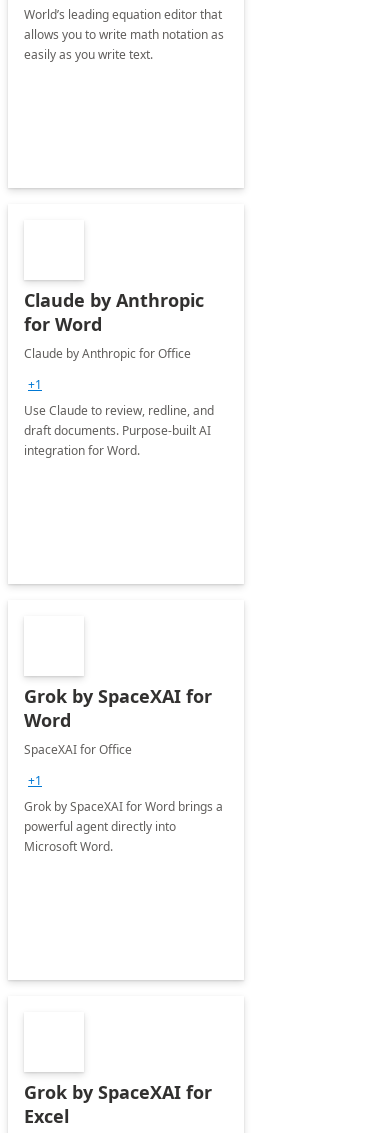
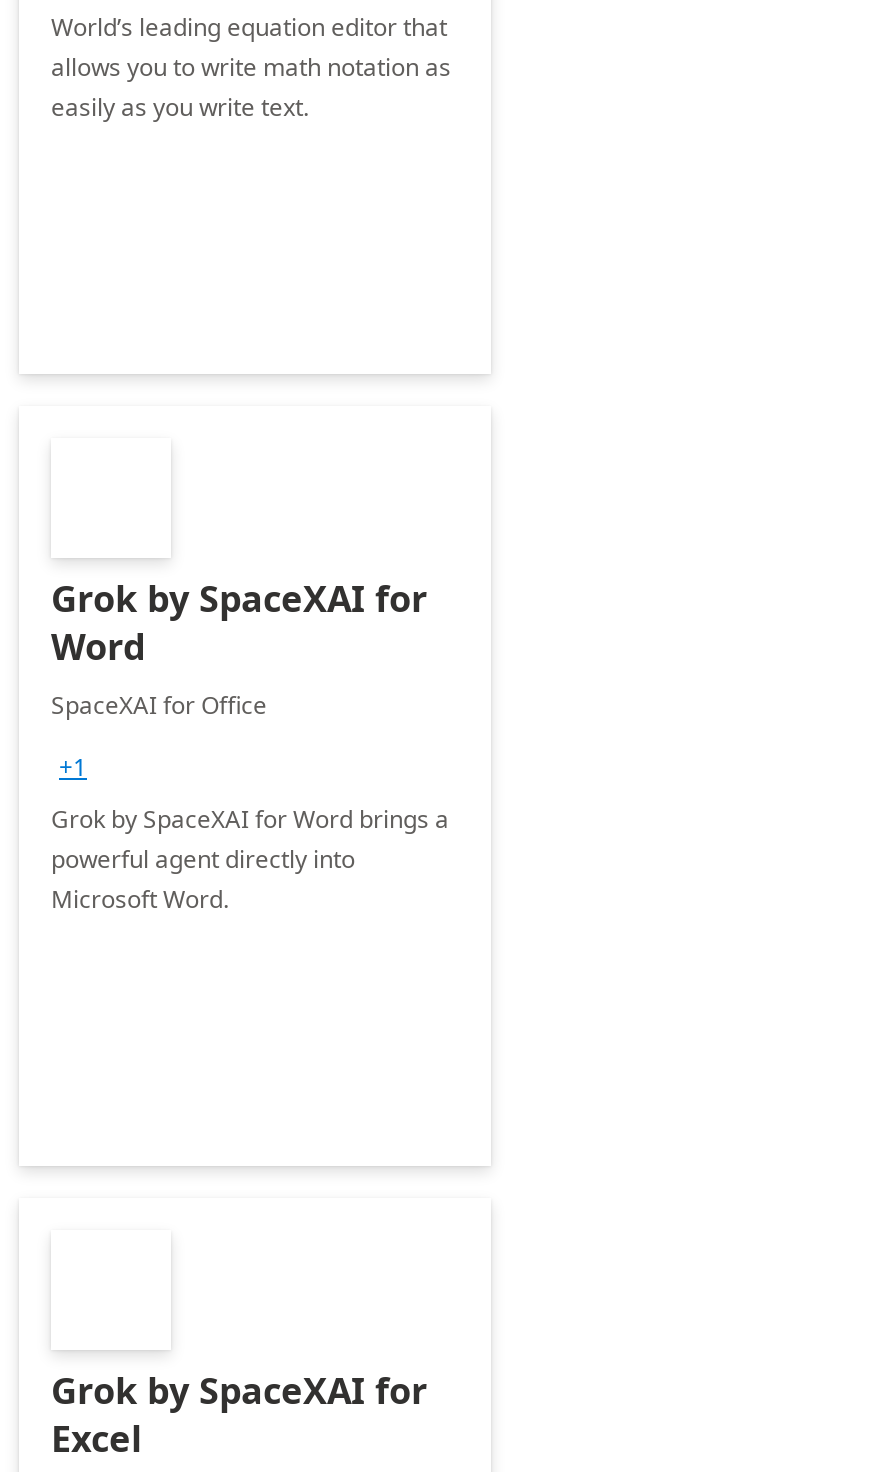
- Claude by Anthropic
- for Word
- Claude by Anthropic for Office
- +1
- Use Claude to review, redline, and
- draft documents. Purpose-built AI
- integration for Word.
